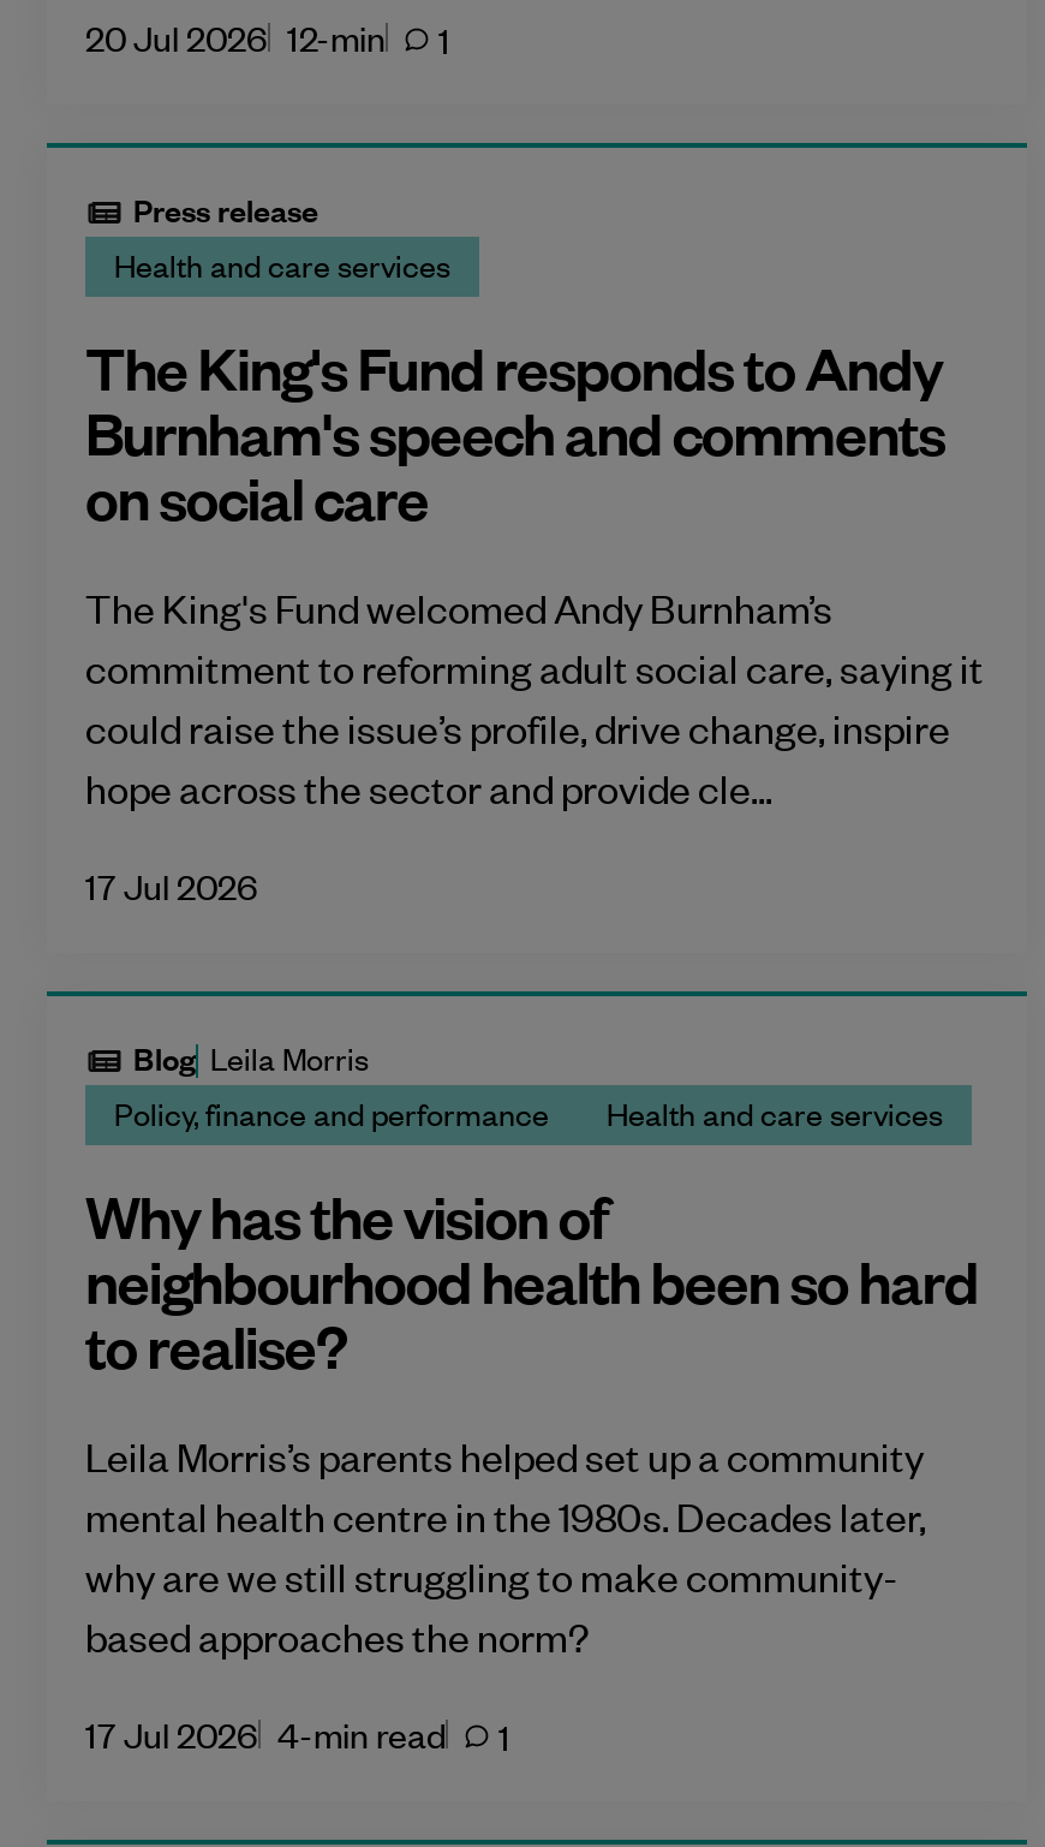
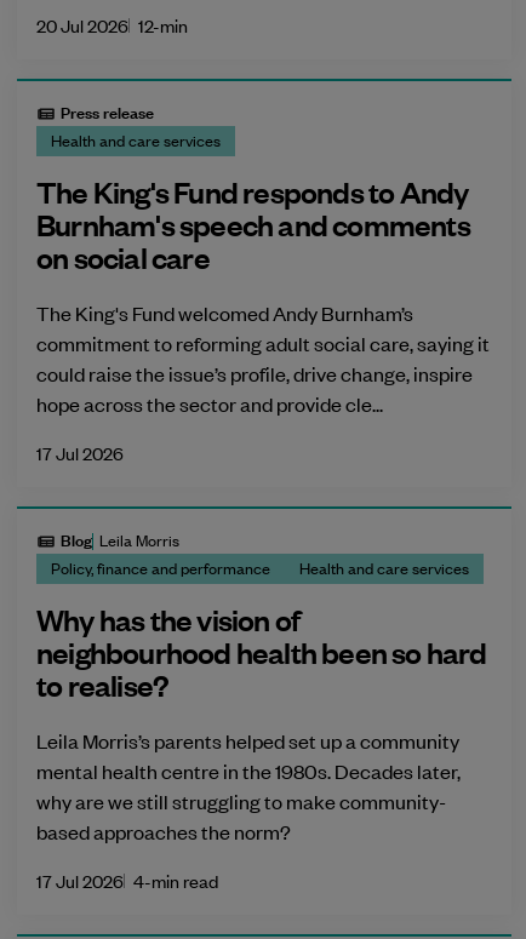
- 1

- 1
